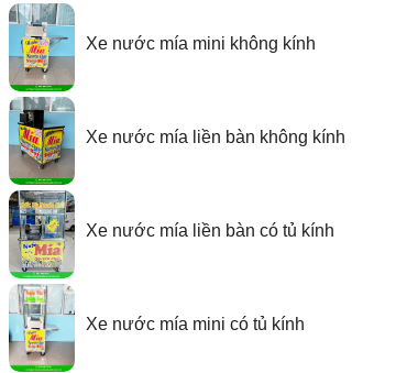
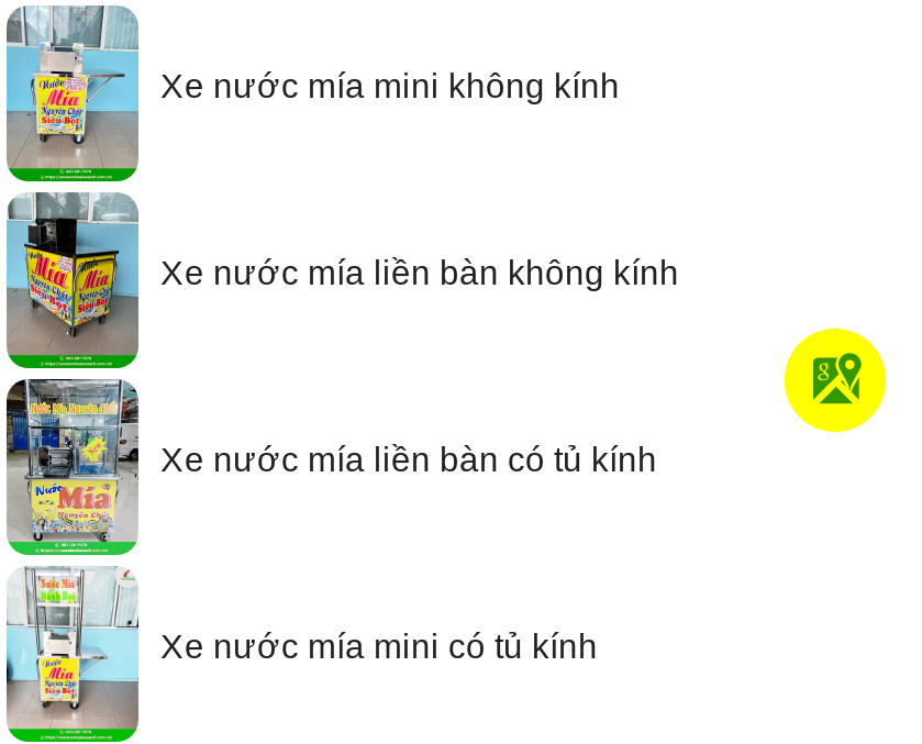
+ [image]
